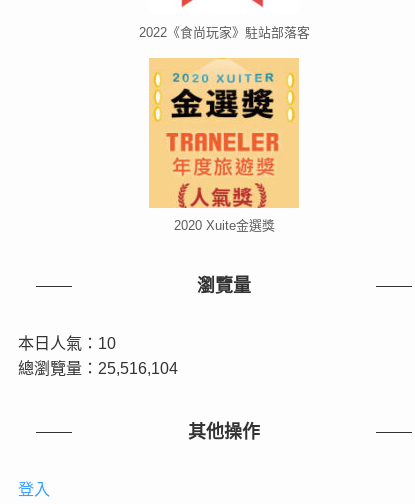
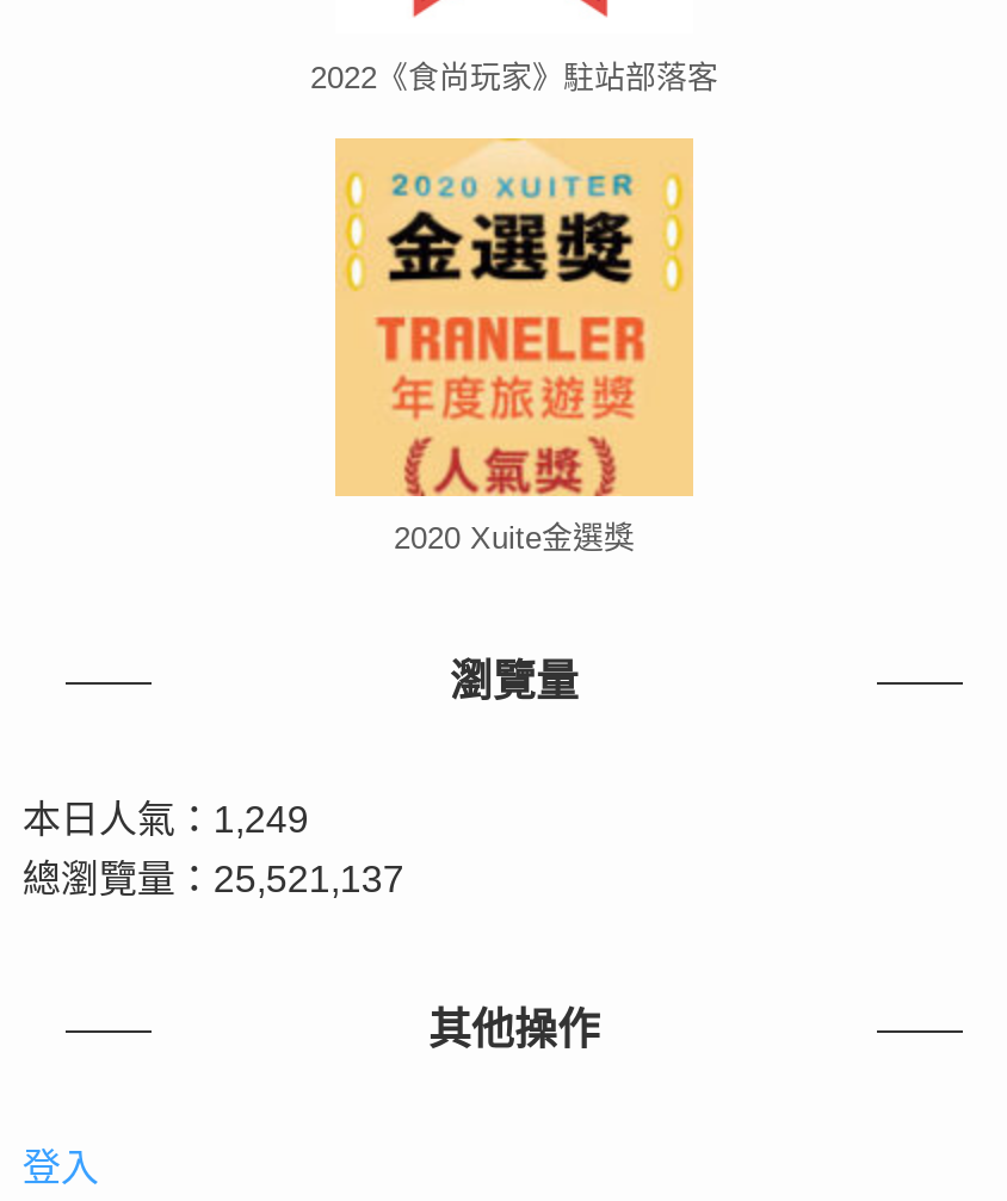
- 本日人氣：10
+ 本日人氣：1,249

- 總瀏覽量：25,516,104
+ 總瀏覽量：25,521,137
